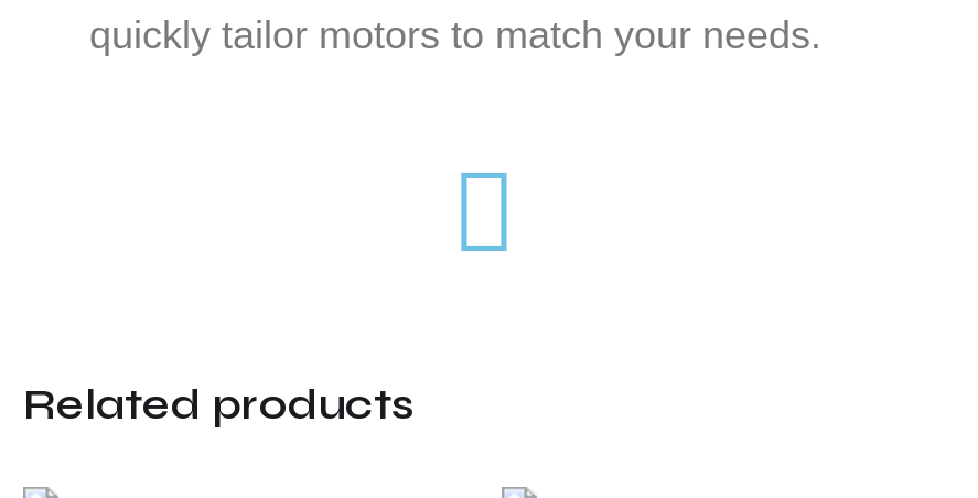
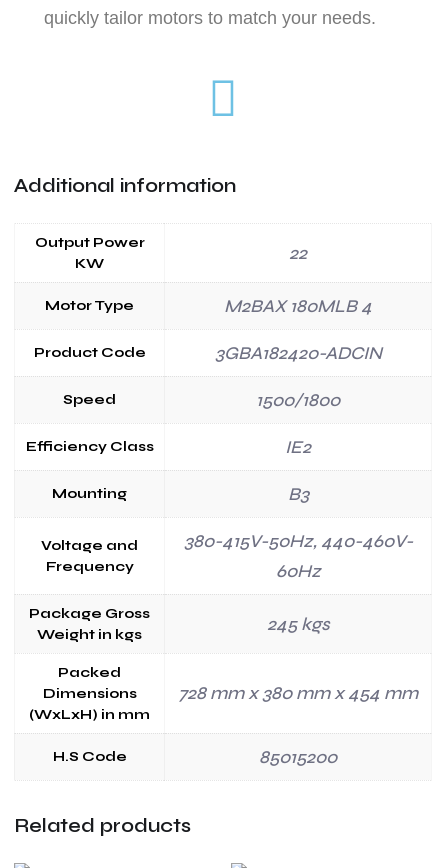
+ Additional information
+ Output Power
+ KW
+ 22
+ Motor Type
+ M2BAX 180MLB 4
+ Product Code
+ 3GBA182420-ADCIN
+ Speed
+ 1500/1800
+ Efficiency Class
+ IE2
+ Mounting
+ B3
+ Voltage and
+ Frequency

+ 380-415V-50Hz, 440-460V-
+ 60Hz
+ Package Gross
+ Weight in kgs
+ 245 kgs
+ Packed
+ Dimensions
+ (WxLxH) in mm

+ 728 mm x 380 mm x 454 mm
+ H.S Code
+ 85015200
